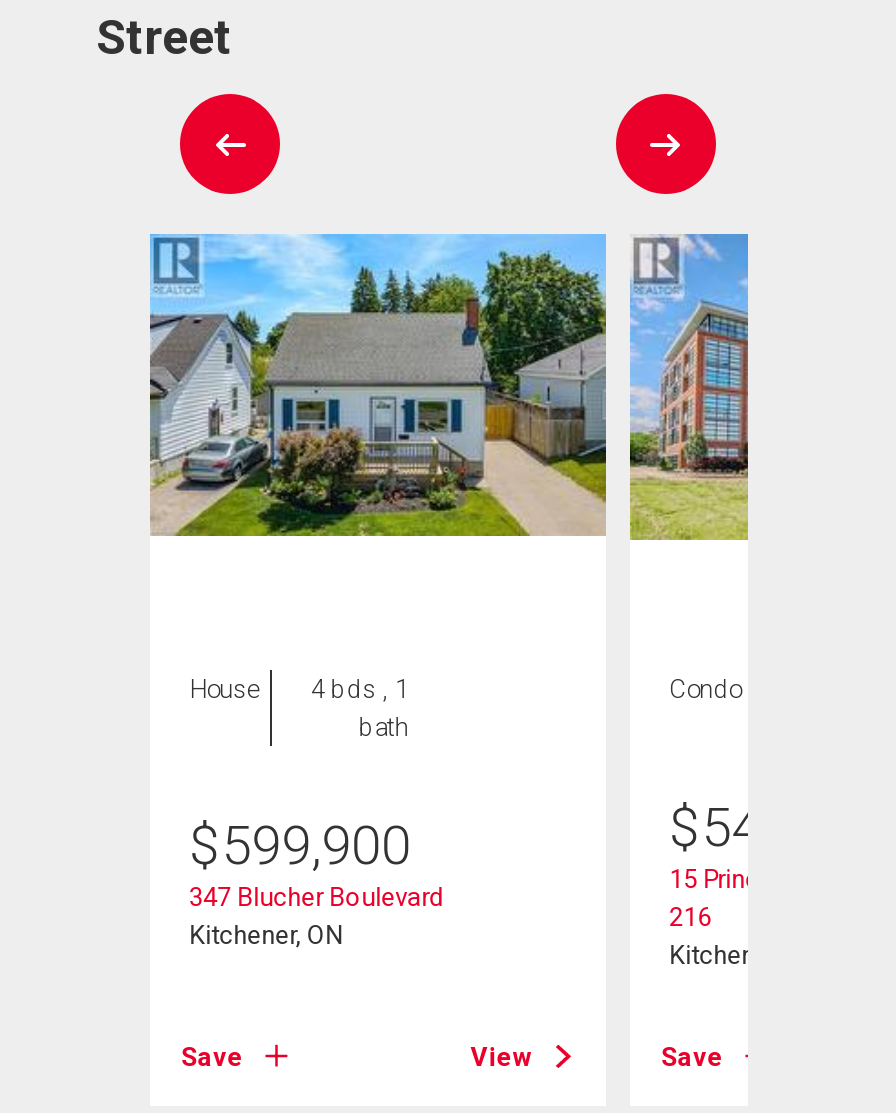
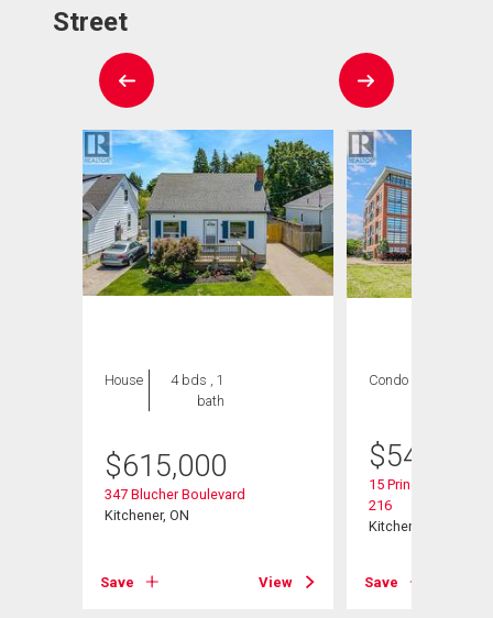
- $599,900
+ $615,000
